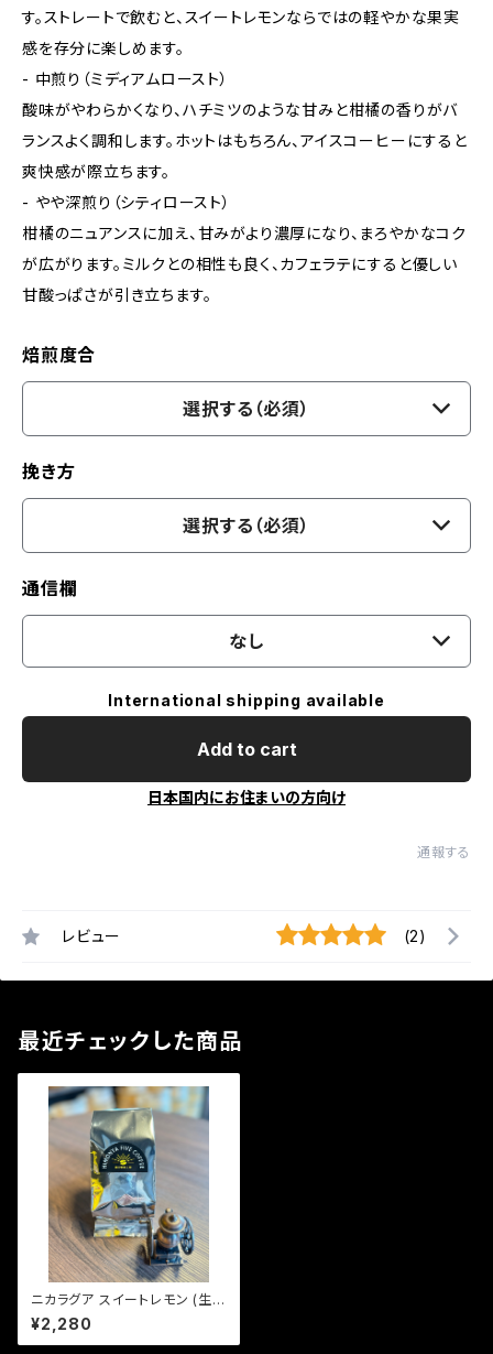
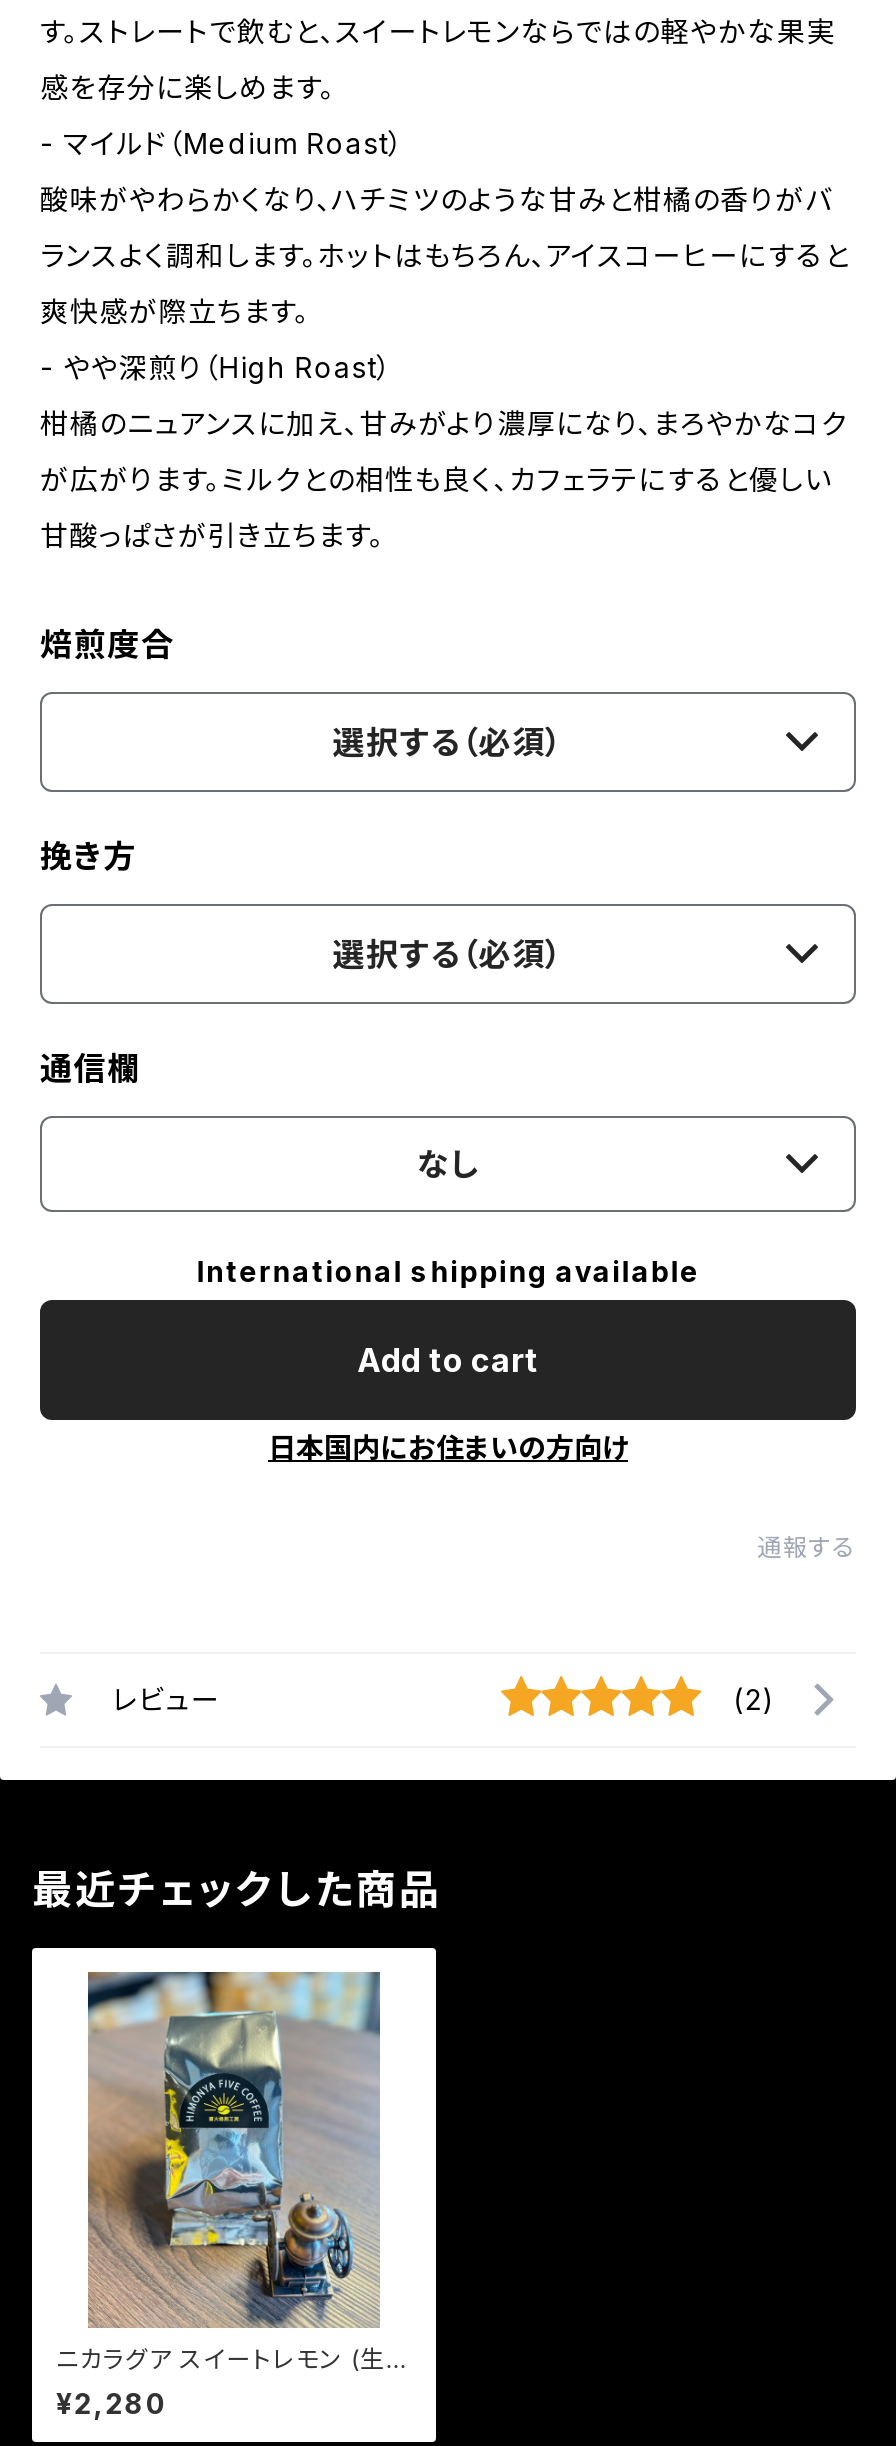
- - 中煎り（ミディアムロースト）
+ - マイルド（Medium Roast）

- - やや深煎り（シティロースト）
+ - やや深煎り（High Roast）
